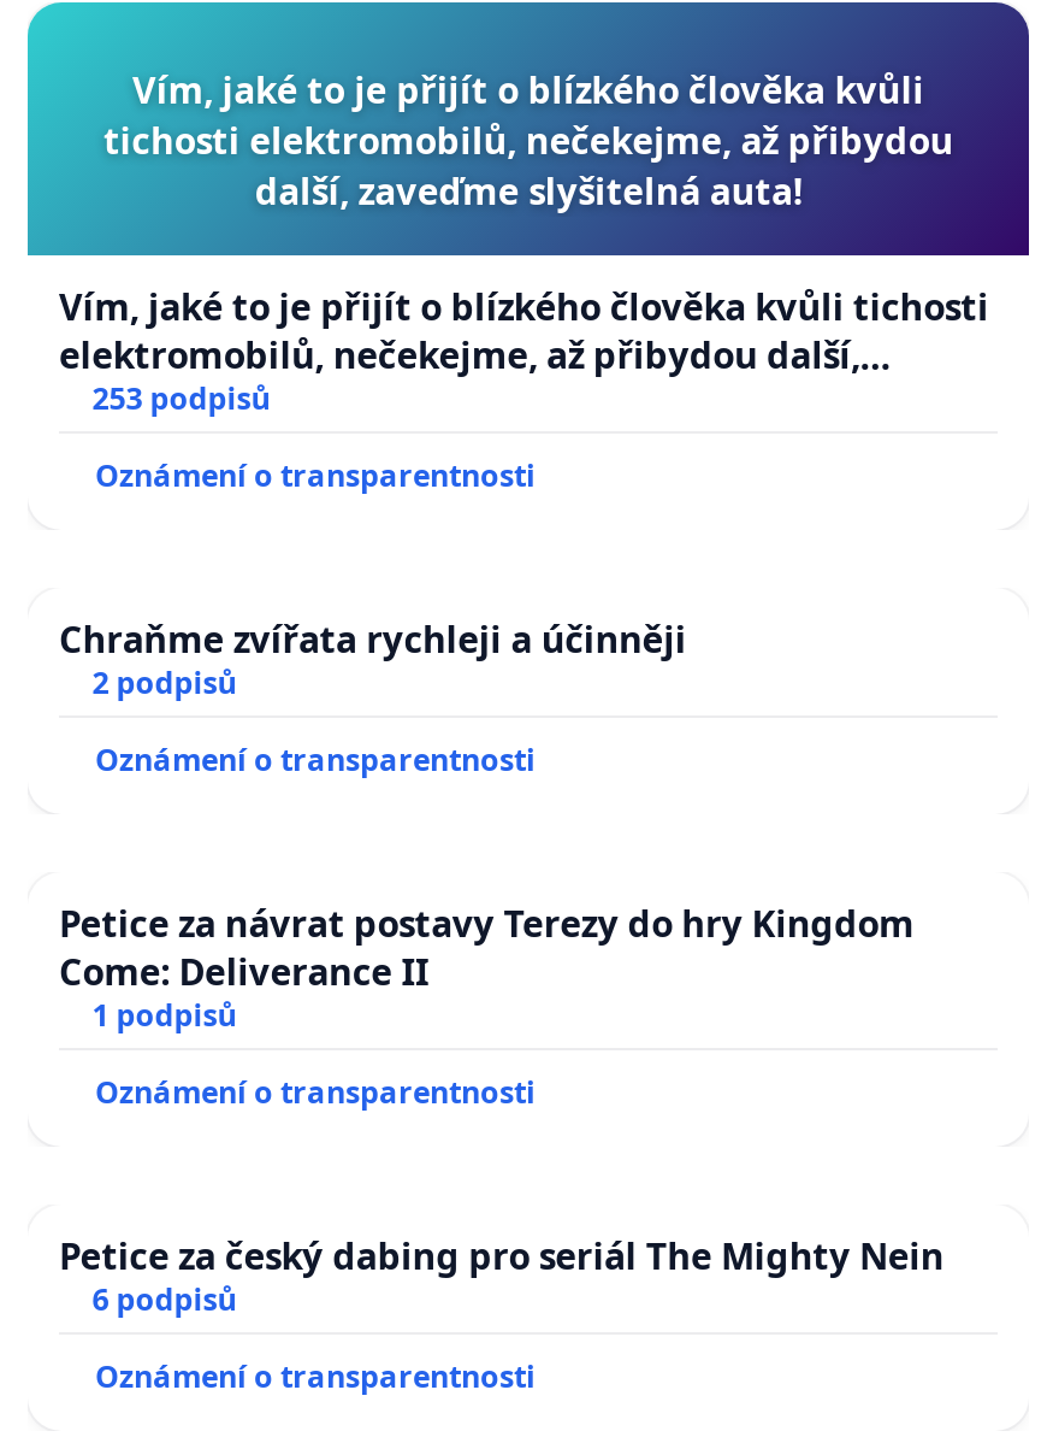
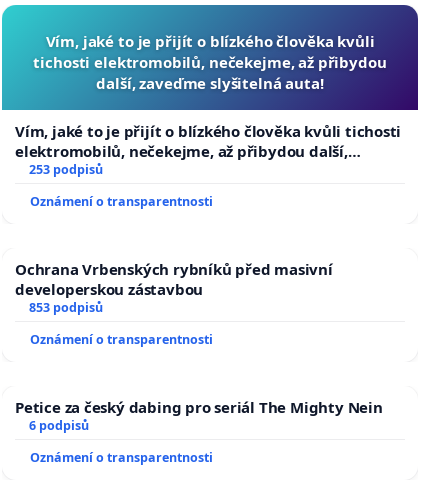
- Chraňme zvířata rychleji a účinněji
- 2 podpisů
- Oznámení o transparentnosti
- Petice za návrat postavy Terezy do hry Kingdom
- Come: Deliverance II
- 1 podpisů
+ Ochrana Vrbenských rybníků před masivní
+ developerskou zástavbou
+ 853 podpisů
